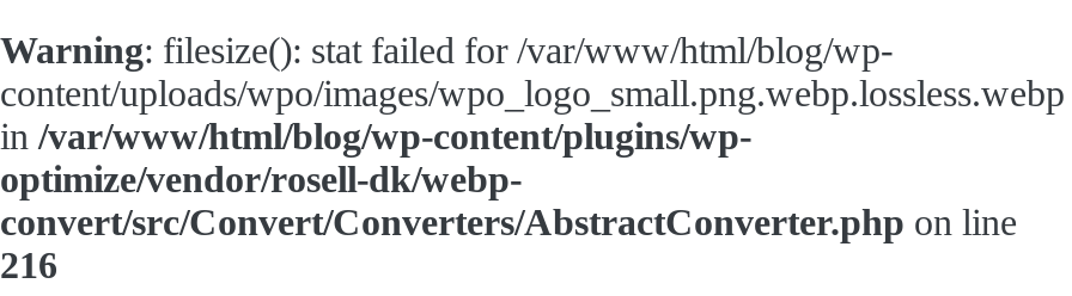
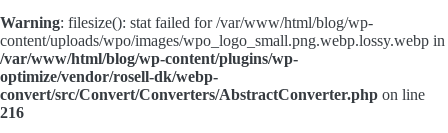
- content/uploads/wpo/images/wpo_logo_small.png.webp.lossless.webp
- in /var/www/html/blog/wp-content/plugins/wp-
+ content/uploads/wpo/images/wpo_logo_small.png.webp.lossy.webp in
+ /var/www/html/blog/wp-content/plugins/wp-
